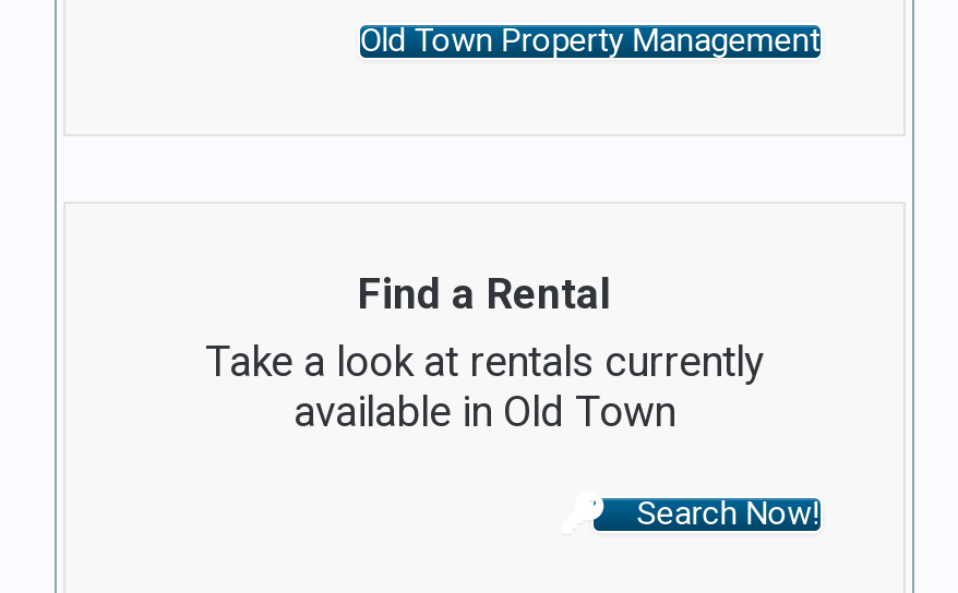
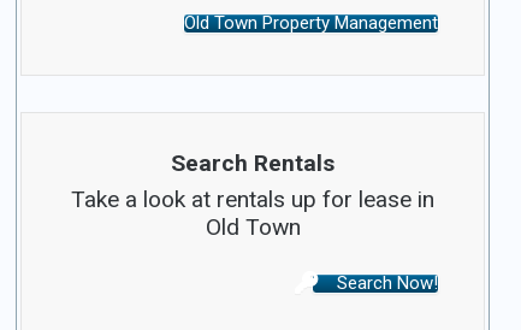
- Find a Rental
- Take a look at rentals currently
- available in Old Town
+ Search Rentals
+ Take a look at rentals up for lease in
+ Old Town
